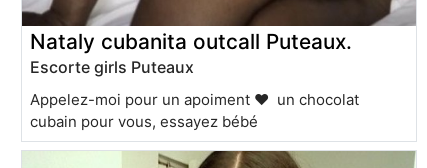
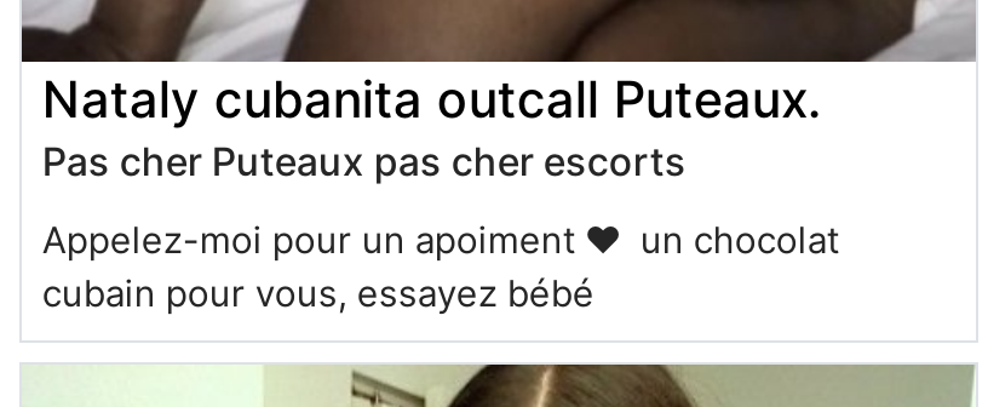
- Escorte girls Puteaux
+ Pas cher Puteaux pas cher escorts
